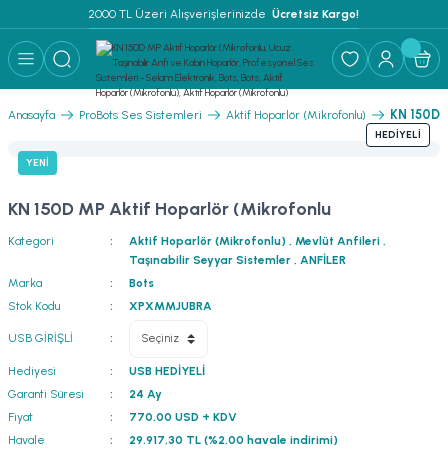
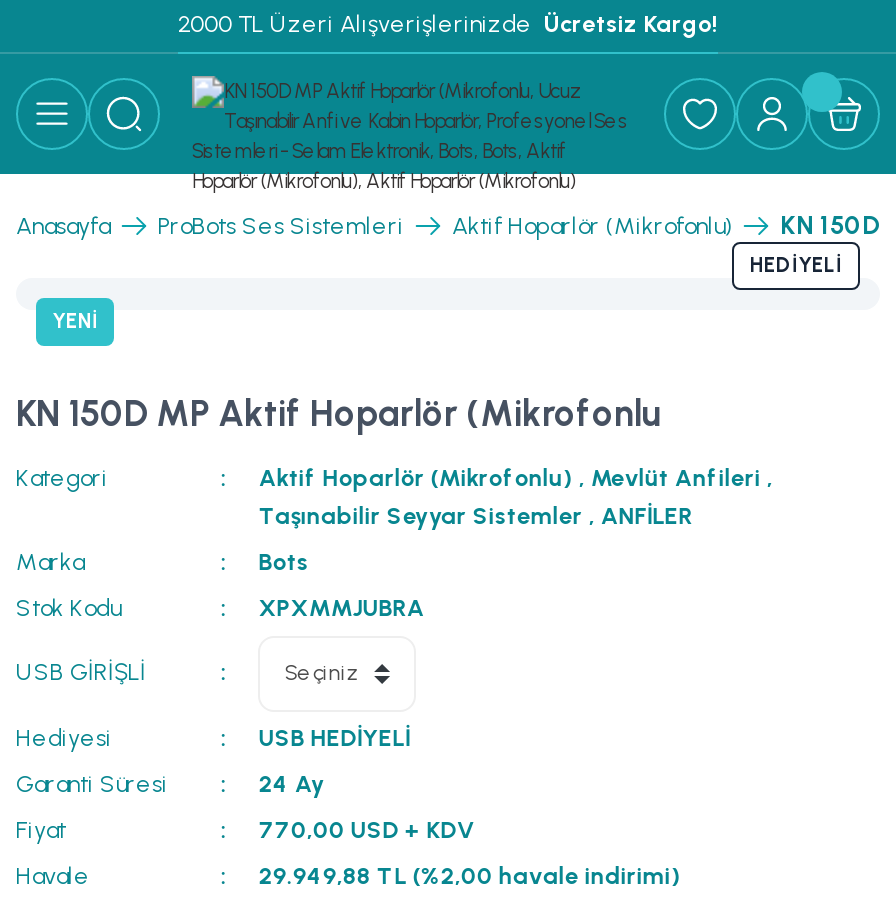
- 29.917,30 TL (%2,00 havale indirimi)
+ 29.949,88 TL (%2,00 havale indirimi)
